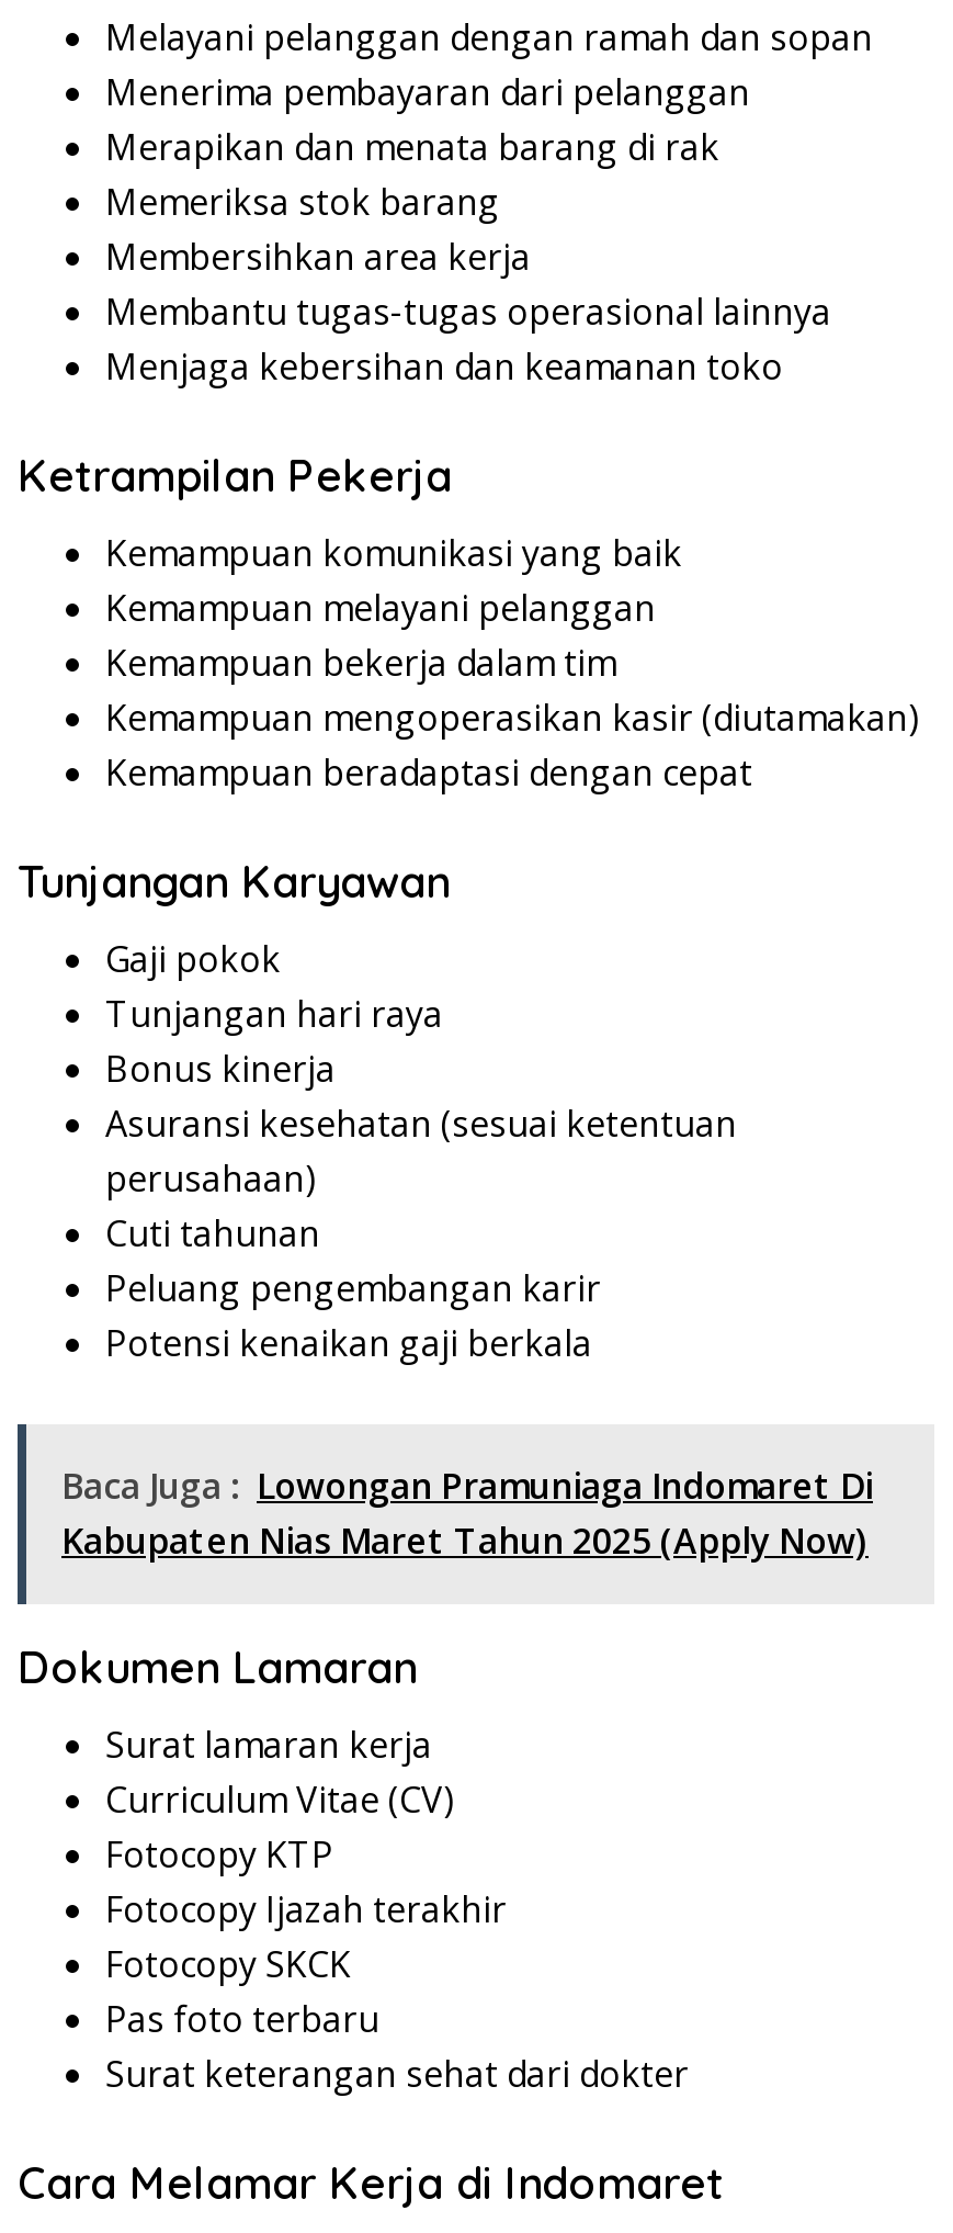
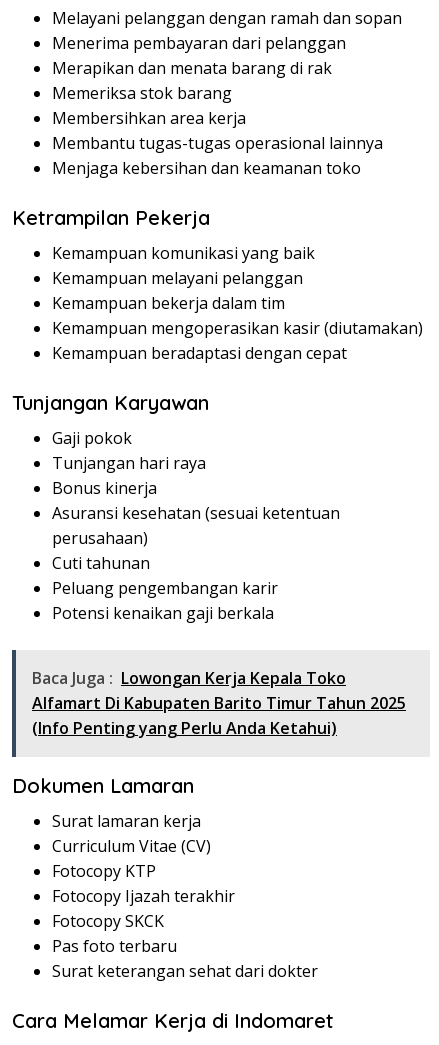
- Baca Juga : Lowongan Pramuniaga Indomaret Di
- Kabupaten Nias Maret Tahun 2025 (Apply Now)
+ Baca Juga : Lowongan Kerja Kepala Toko
+ Alfamart Di Kabupaten Barito Timur Tahun 2025
+ (Info Penting yang Perlu Anda Ketahui)
